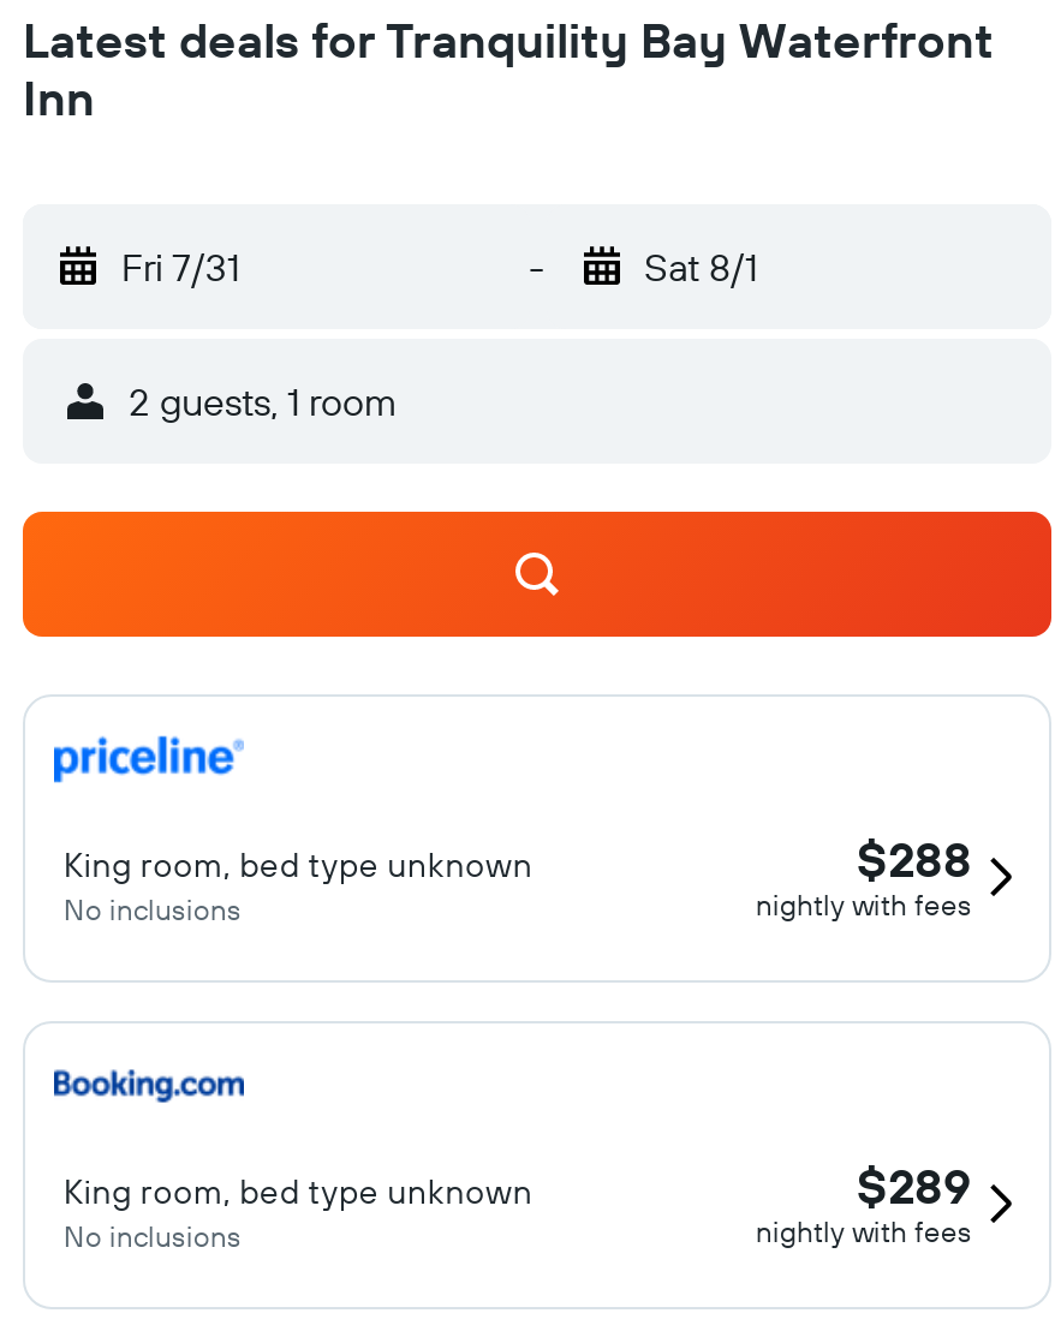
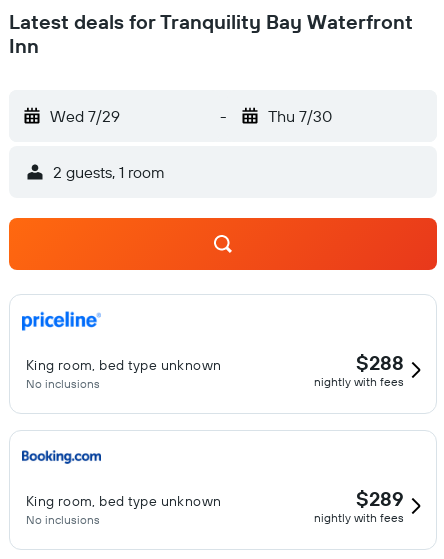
- Fri 7/31
+ Wed 7/29

- Sat 8/1
+ Thu 7/30
